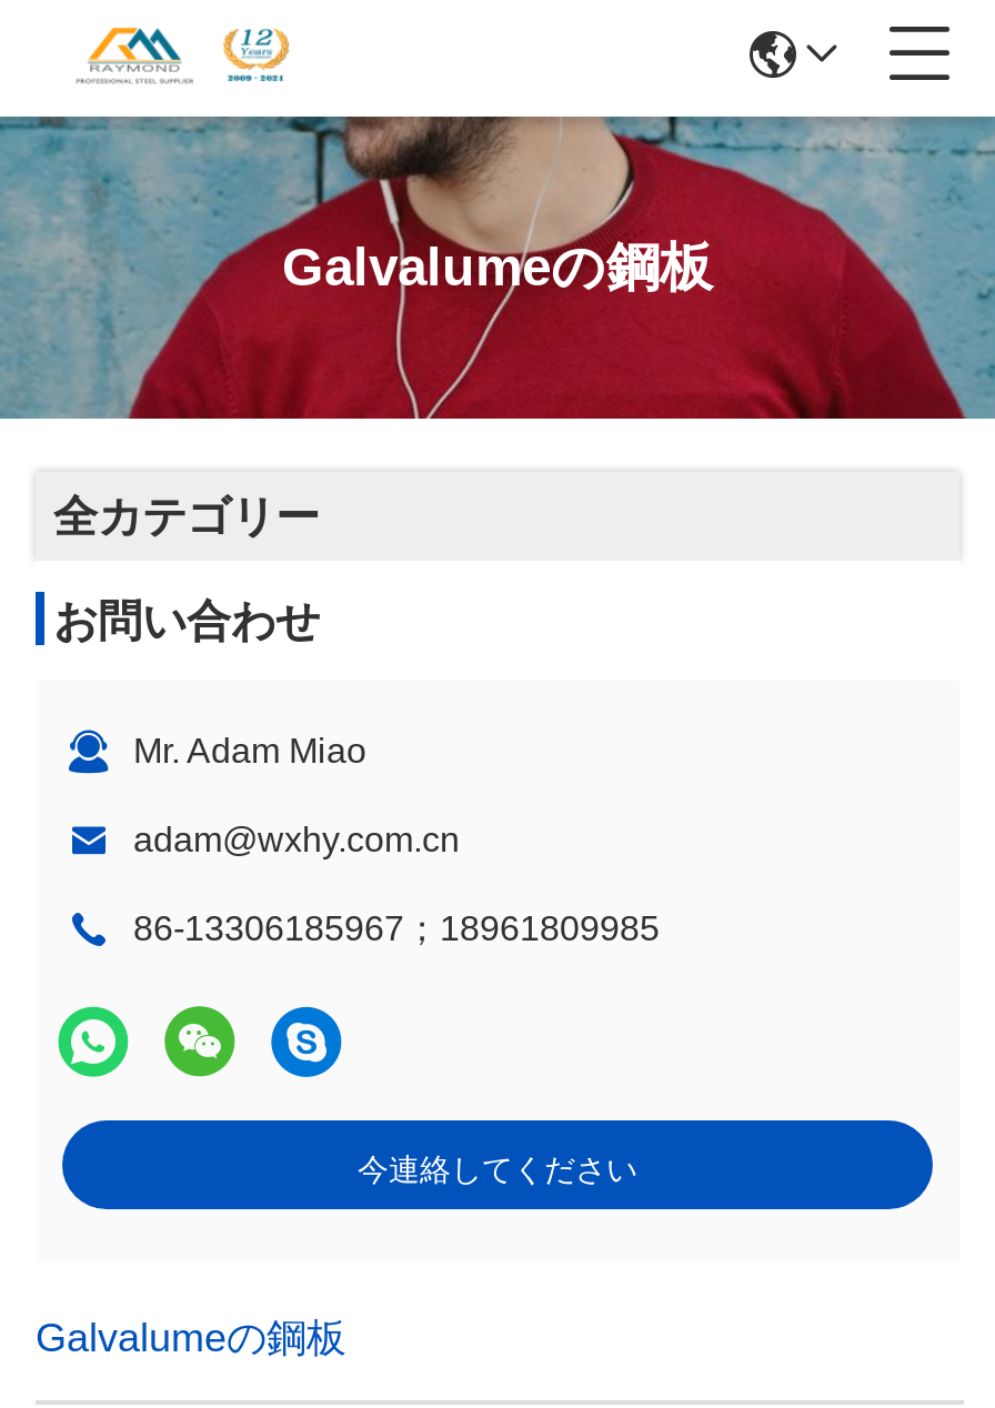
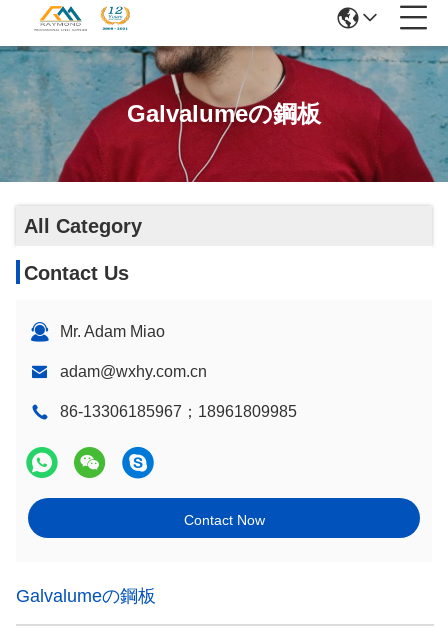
- 全カテゴリー
+ All Category

- お問い合わせ
+ Contact Us

- 今連絡してください
+ Contact Now
